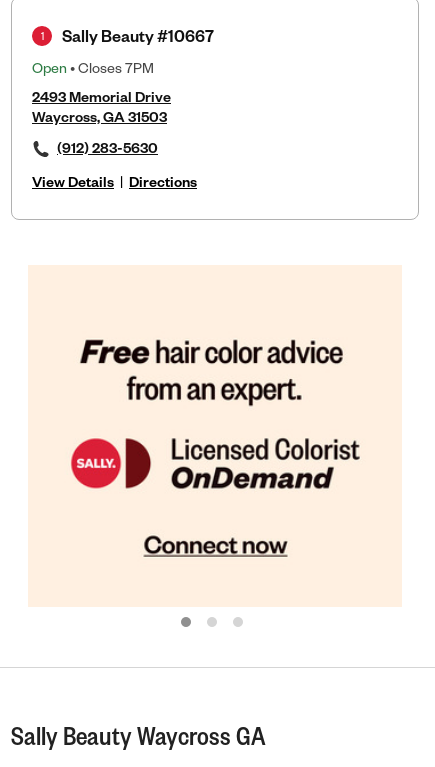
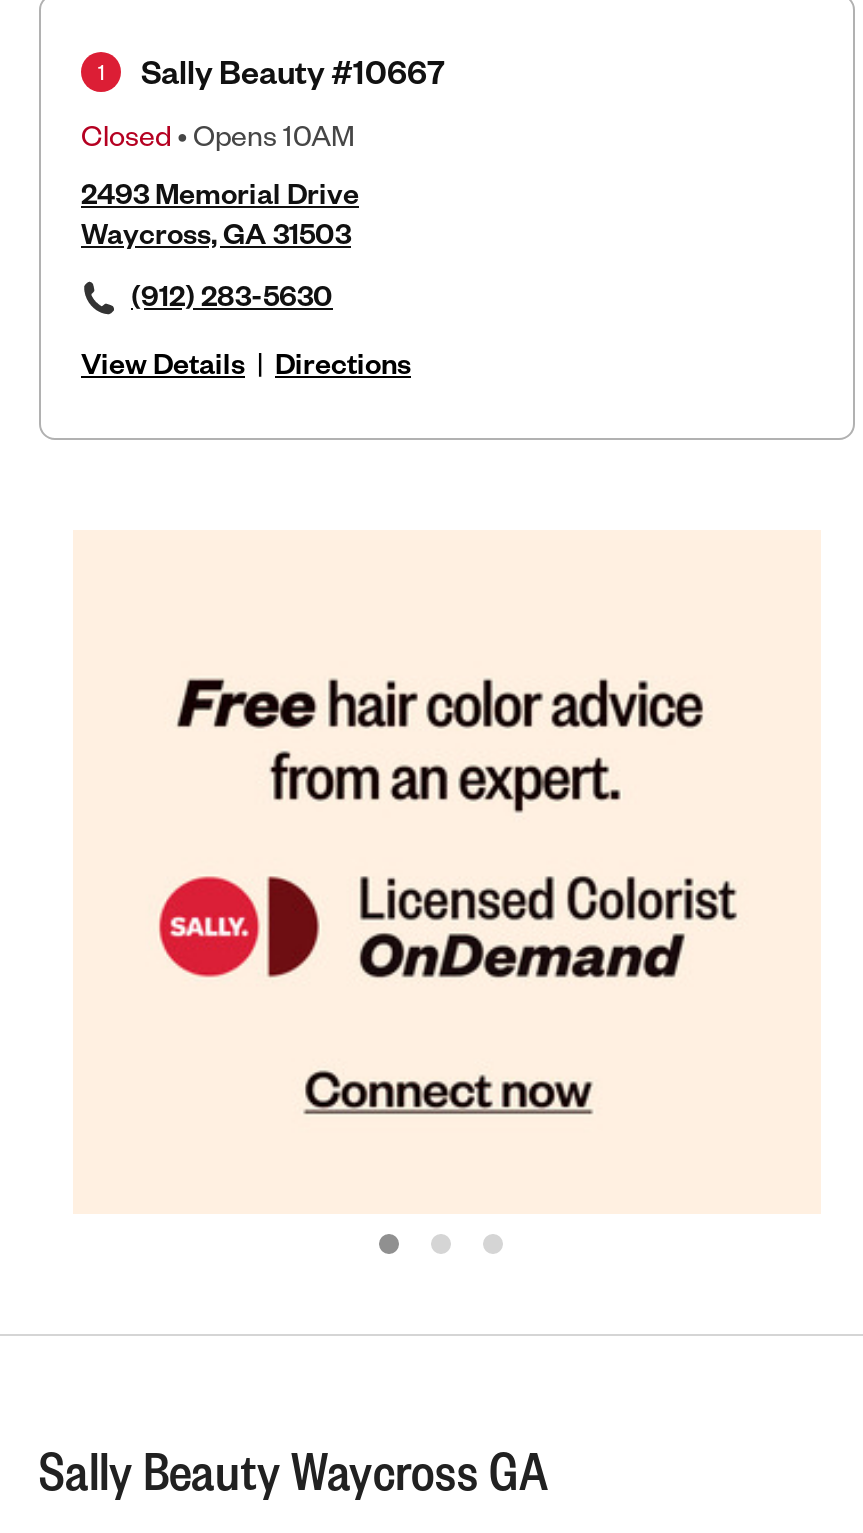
- Open • Closes 7PM
+ Closed • Opens 10AM
